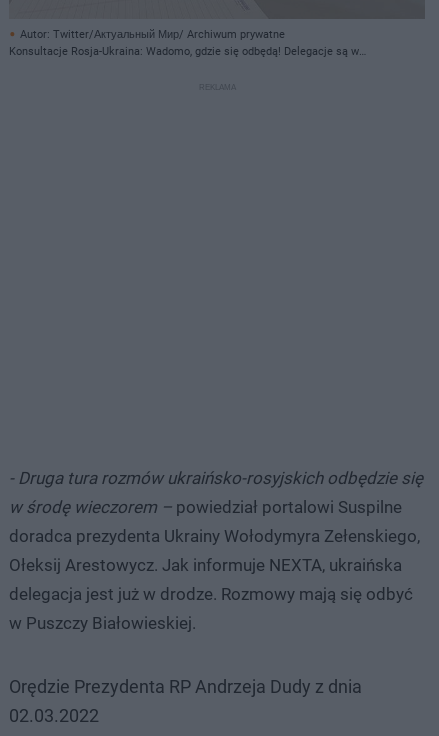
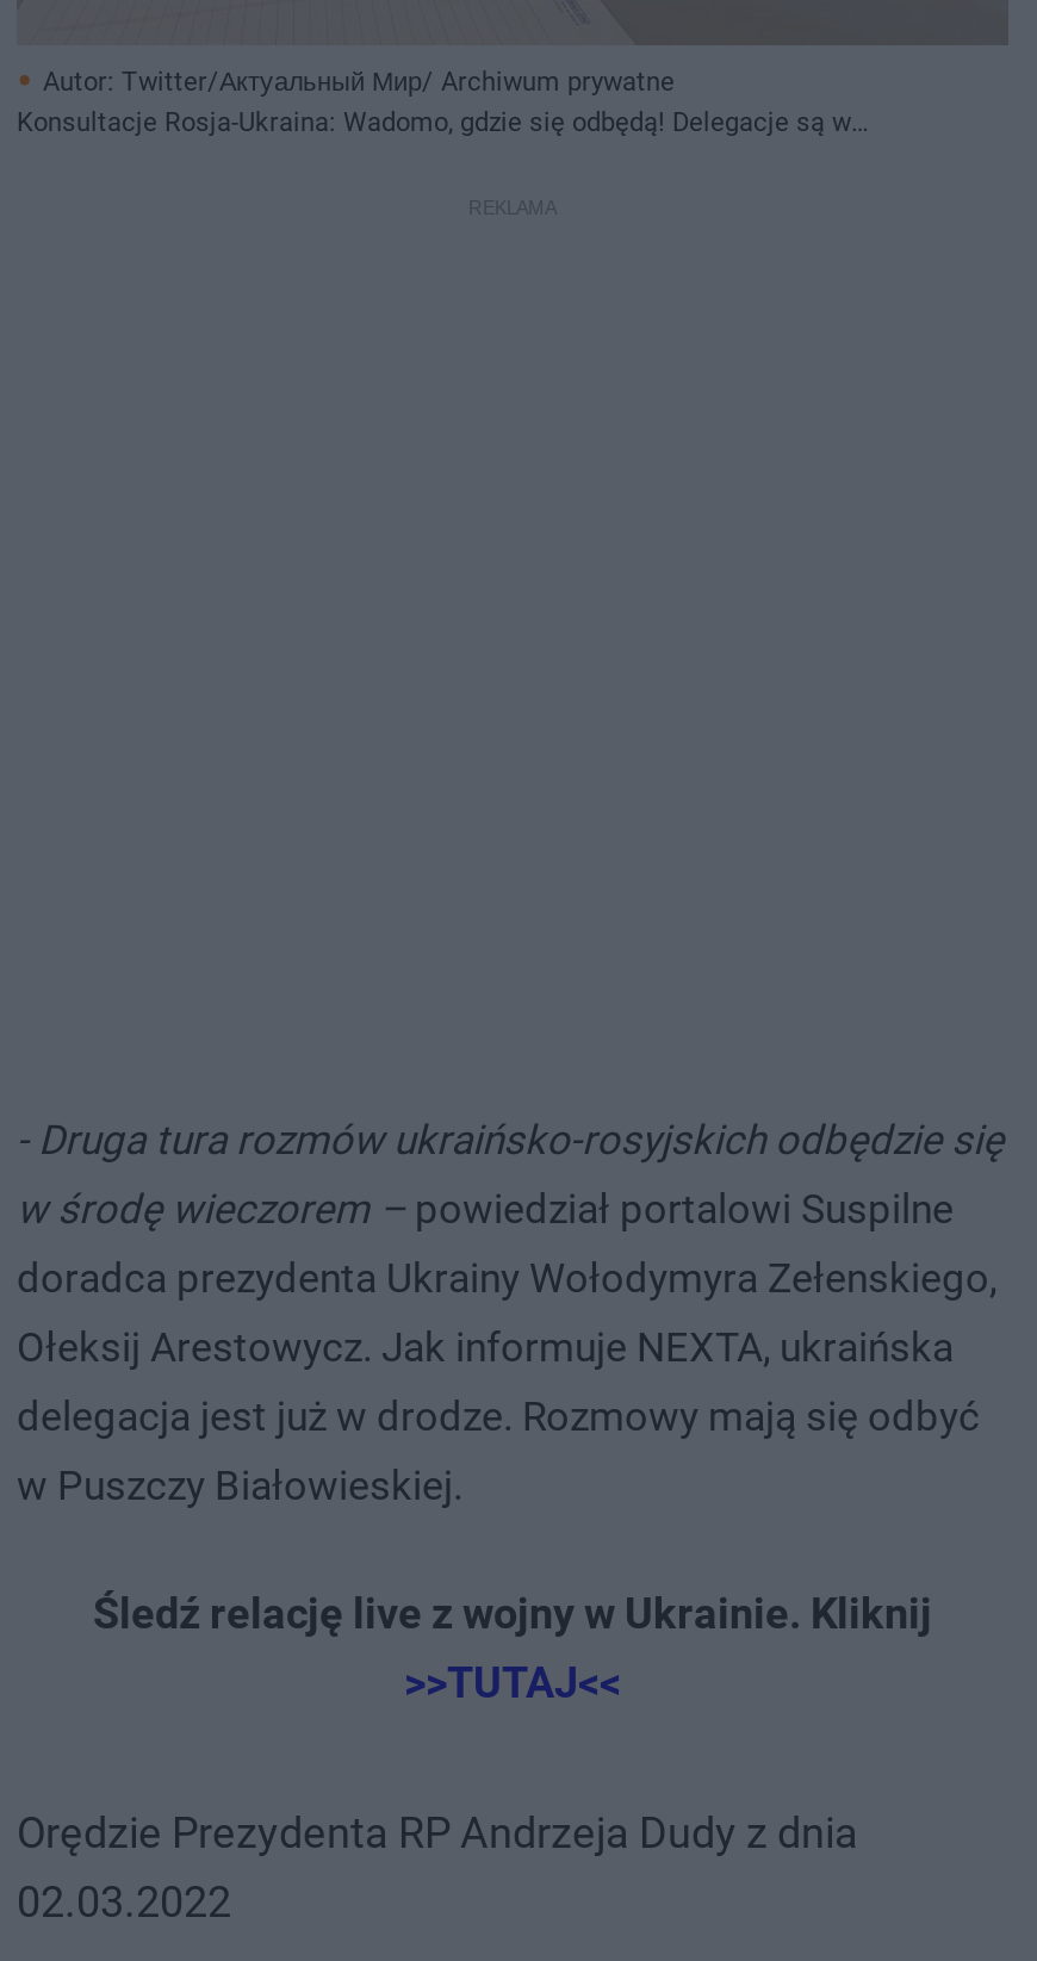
+ Śledź relację live z wojny w Ukrainie. Kliknij
+ >>TUTAJ<<
